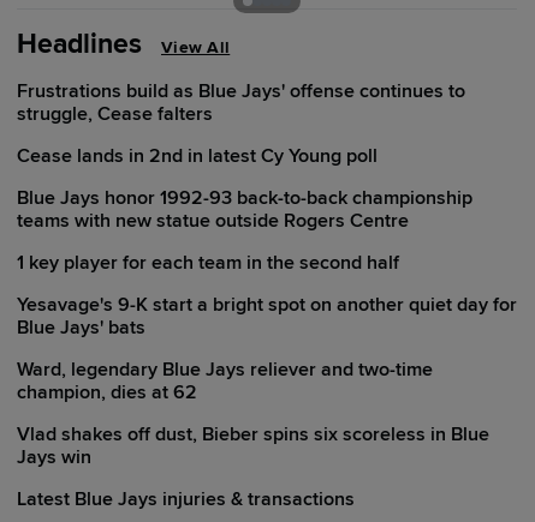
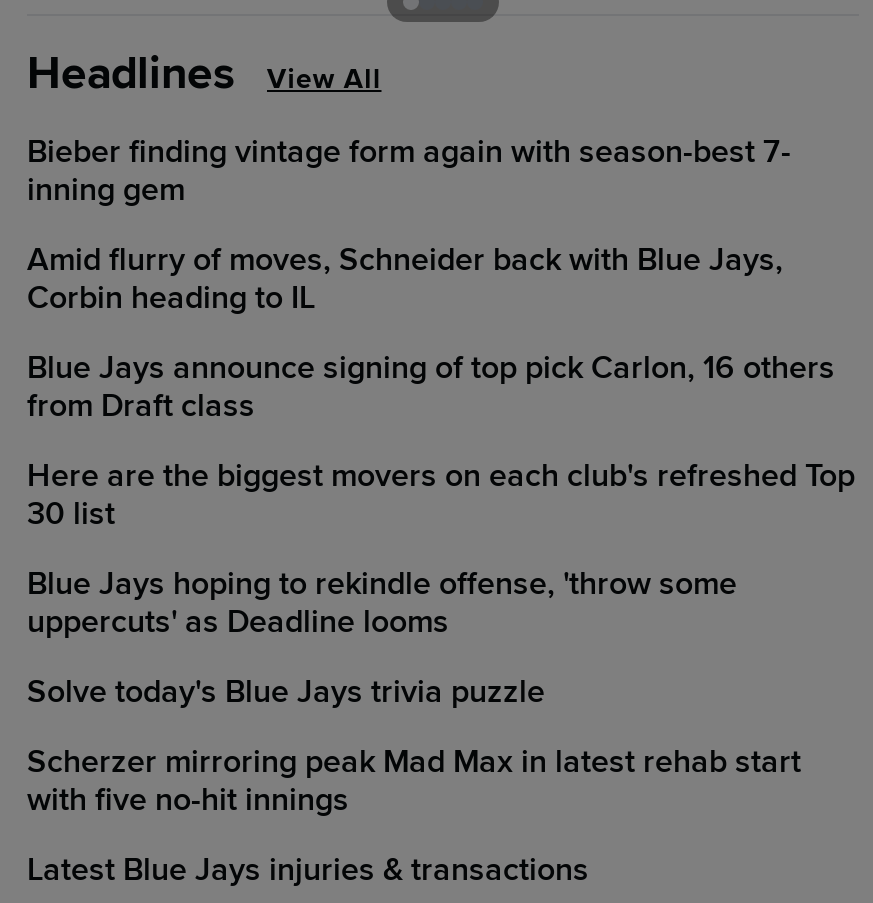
- Frustrations build as Blue Jays' offense continues to
- struggle, Cease falters
+ Bieber finding vintage form again with season-best 7-
+ inning gem

- Cease lands in 2nd in latest Cy Young poll
+ Amid flurry of moves, Schneider back with Blue Jays,
+ Corbin heading to IL

- Blue Jays honor 1992-93 back-to-back championship
- teams with new statue outside Rogers Centre
+ Blue Jays announce signing of top pick Carlon, 16 others
+ from Draft class

- 1 key player for each team in the second half
+ Here are the biggest movers on each club's refreshed Top
+ 30 list

- Yesavage's 9-K start a bright spot on another quiet day for
- Blue Jays' bats
+ Blue Jays hoping to rekindle offense, 'throw some
+ uppercuts' as Deadline looms

- Ward, legendary Blue Jays reliever and two-time
- champion, dies at 62
+ Solve today's Blue Jays trivia puzzle

- Vlad shakes off dust, Bieber spins six scoreless in Blue
- Jays win
+ Scherzer mirroring peak Mad Max in latest rehab start
+ with five no-hit innings
